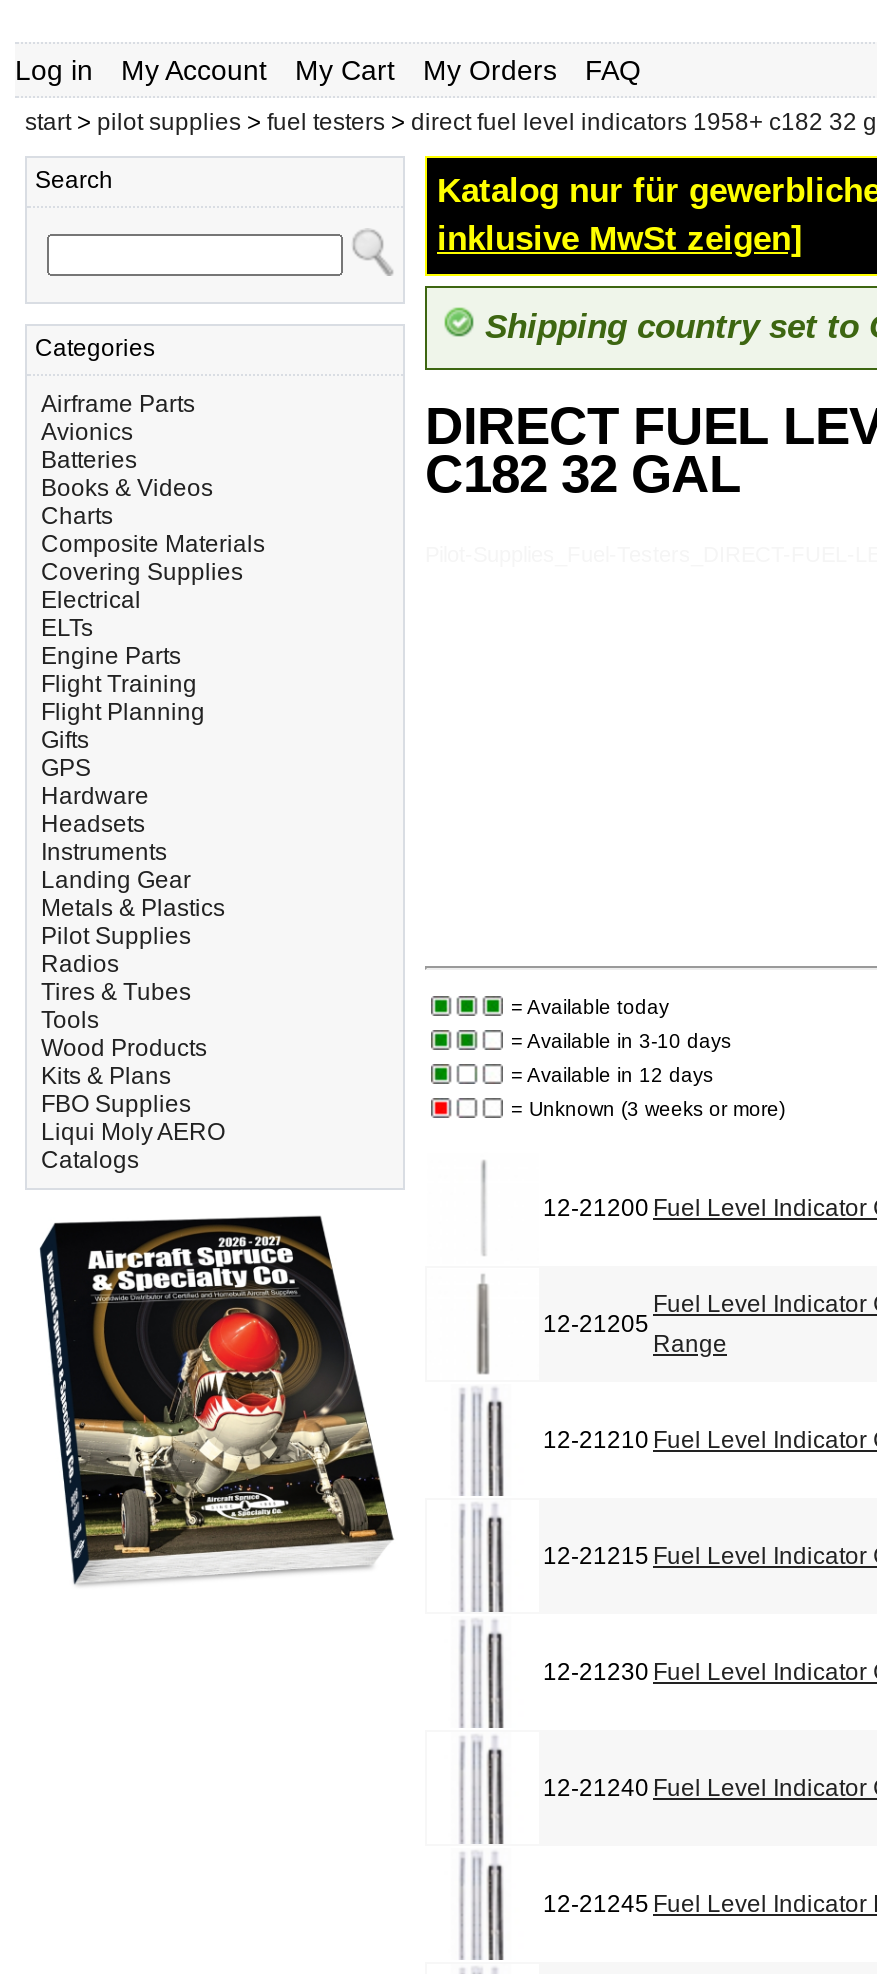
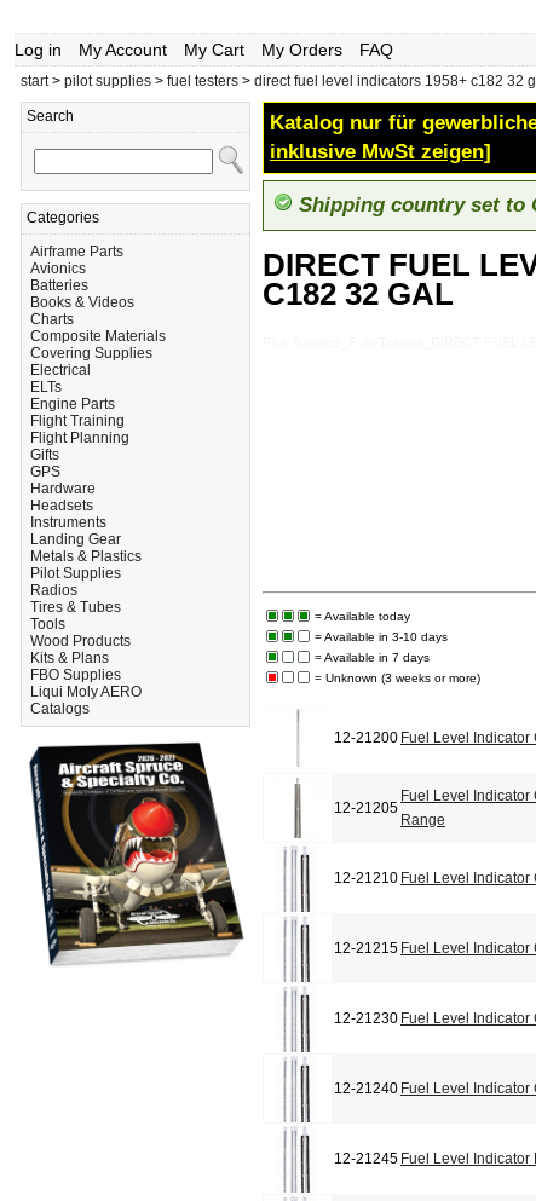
- = Available in 12 days
+ = Available in 7 days
